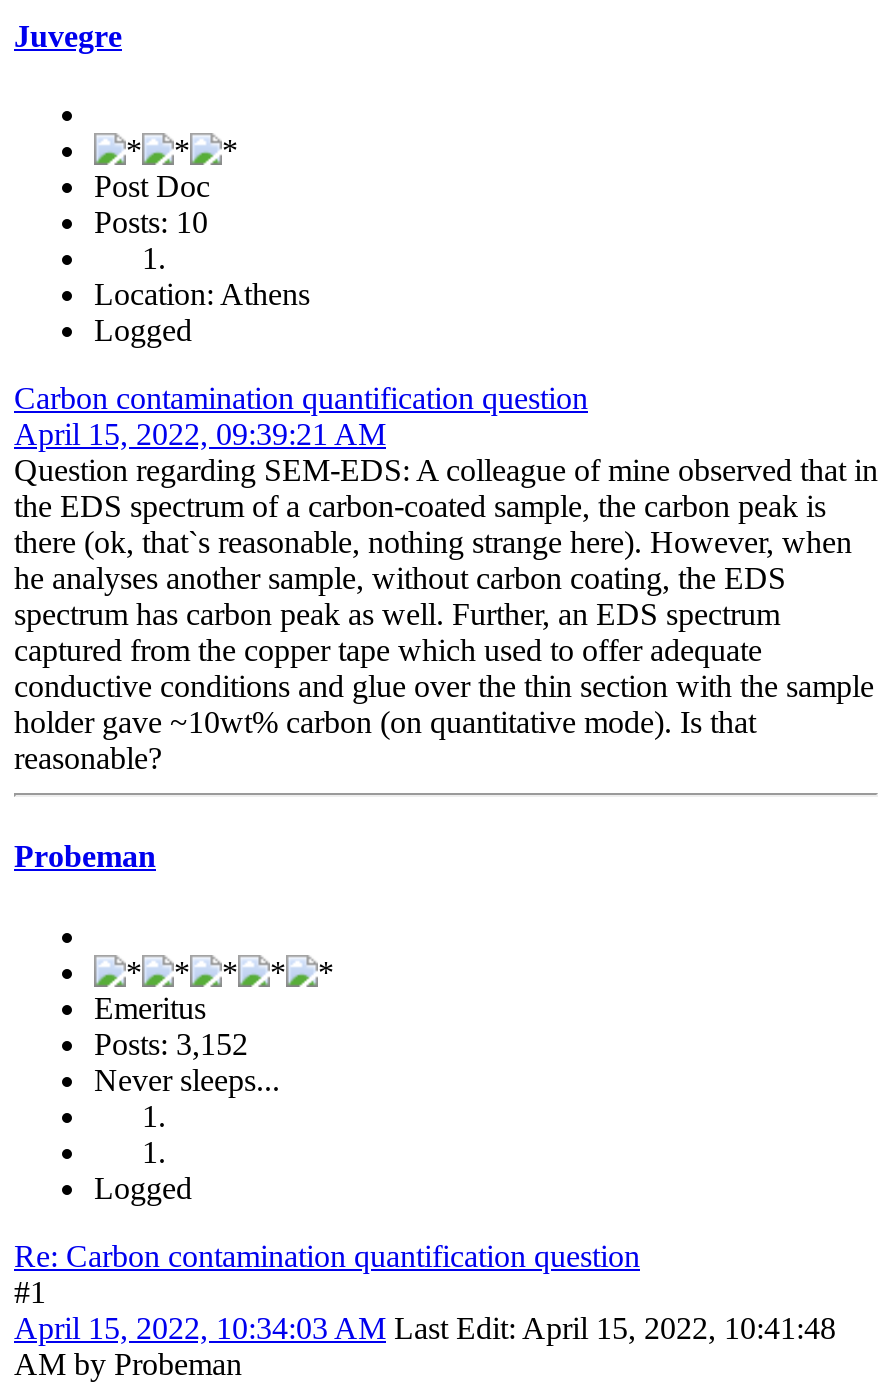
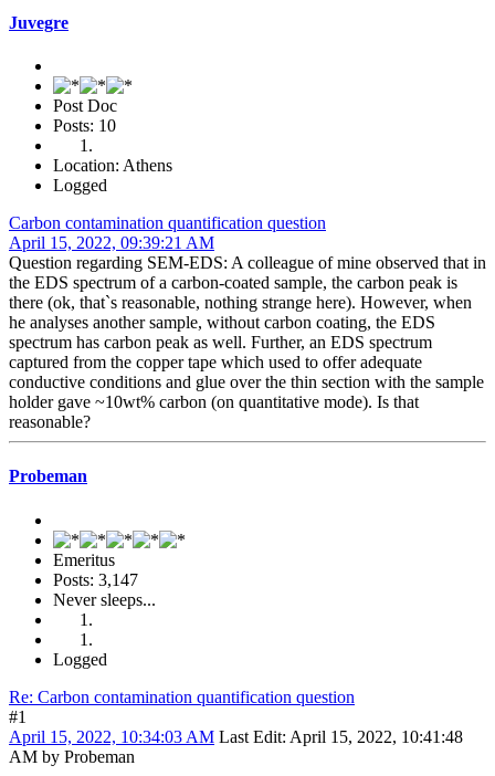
- Posts: 3,152
+ Posts: 3,147
